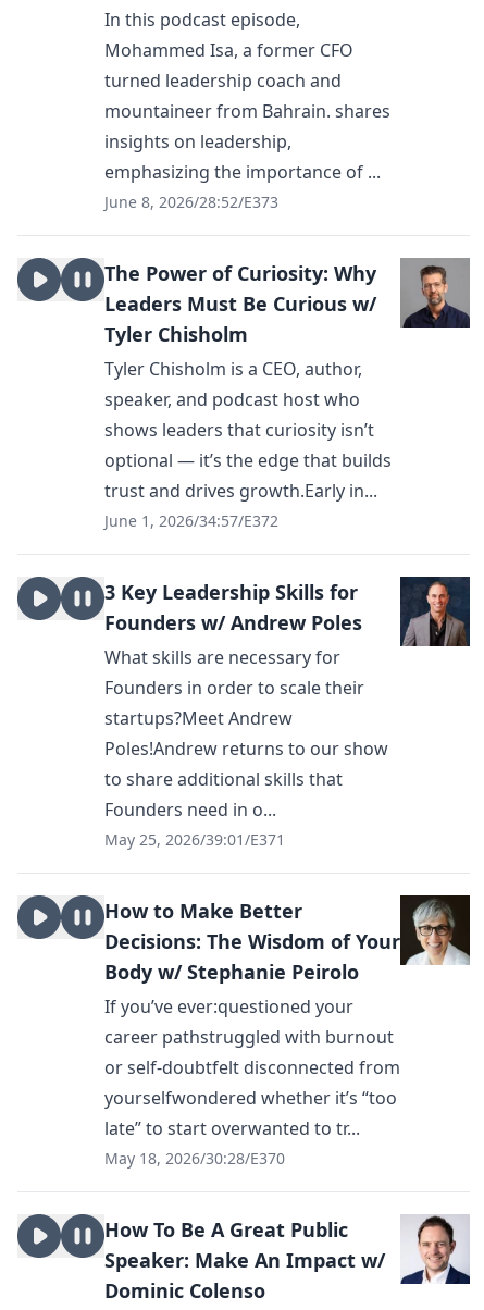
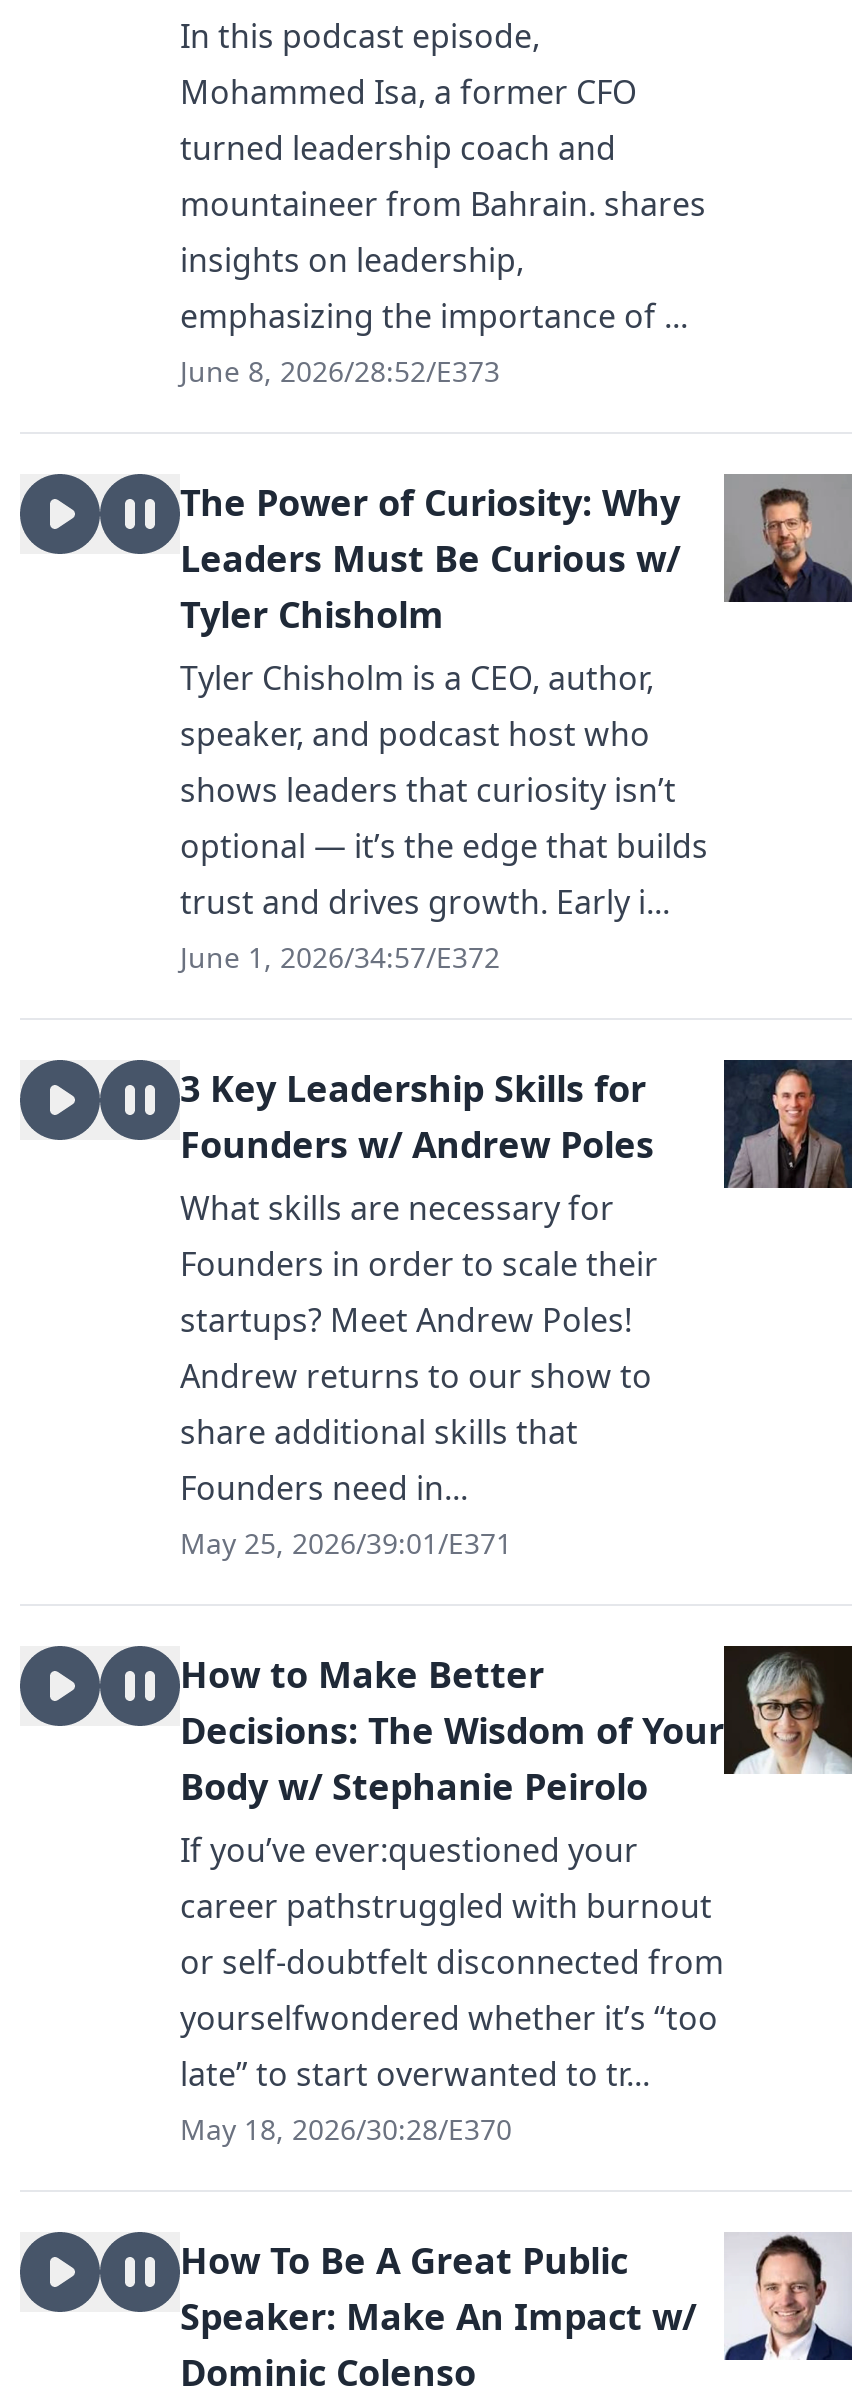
- trust and drives growth.Early in...
+ trust and drives growth. Early i...

- startups?Meet Andrew
- Poles!Andrew returns to our show
- to share additional skills that
- Founders need in o...
+ startups? Meet Andrew Poles!
+ Andrew returns to our show to
+ share additional skills that
+ Founders need in...
